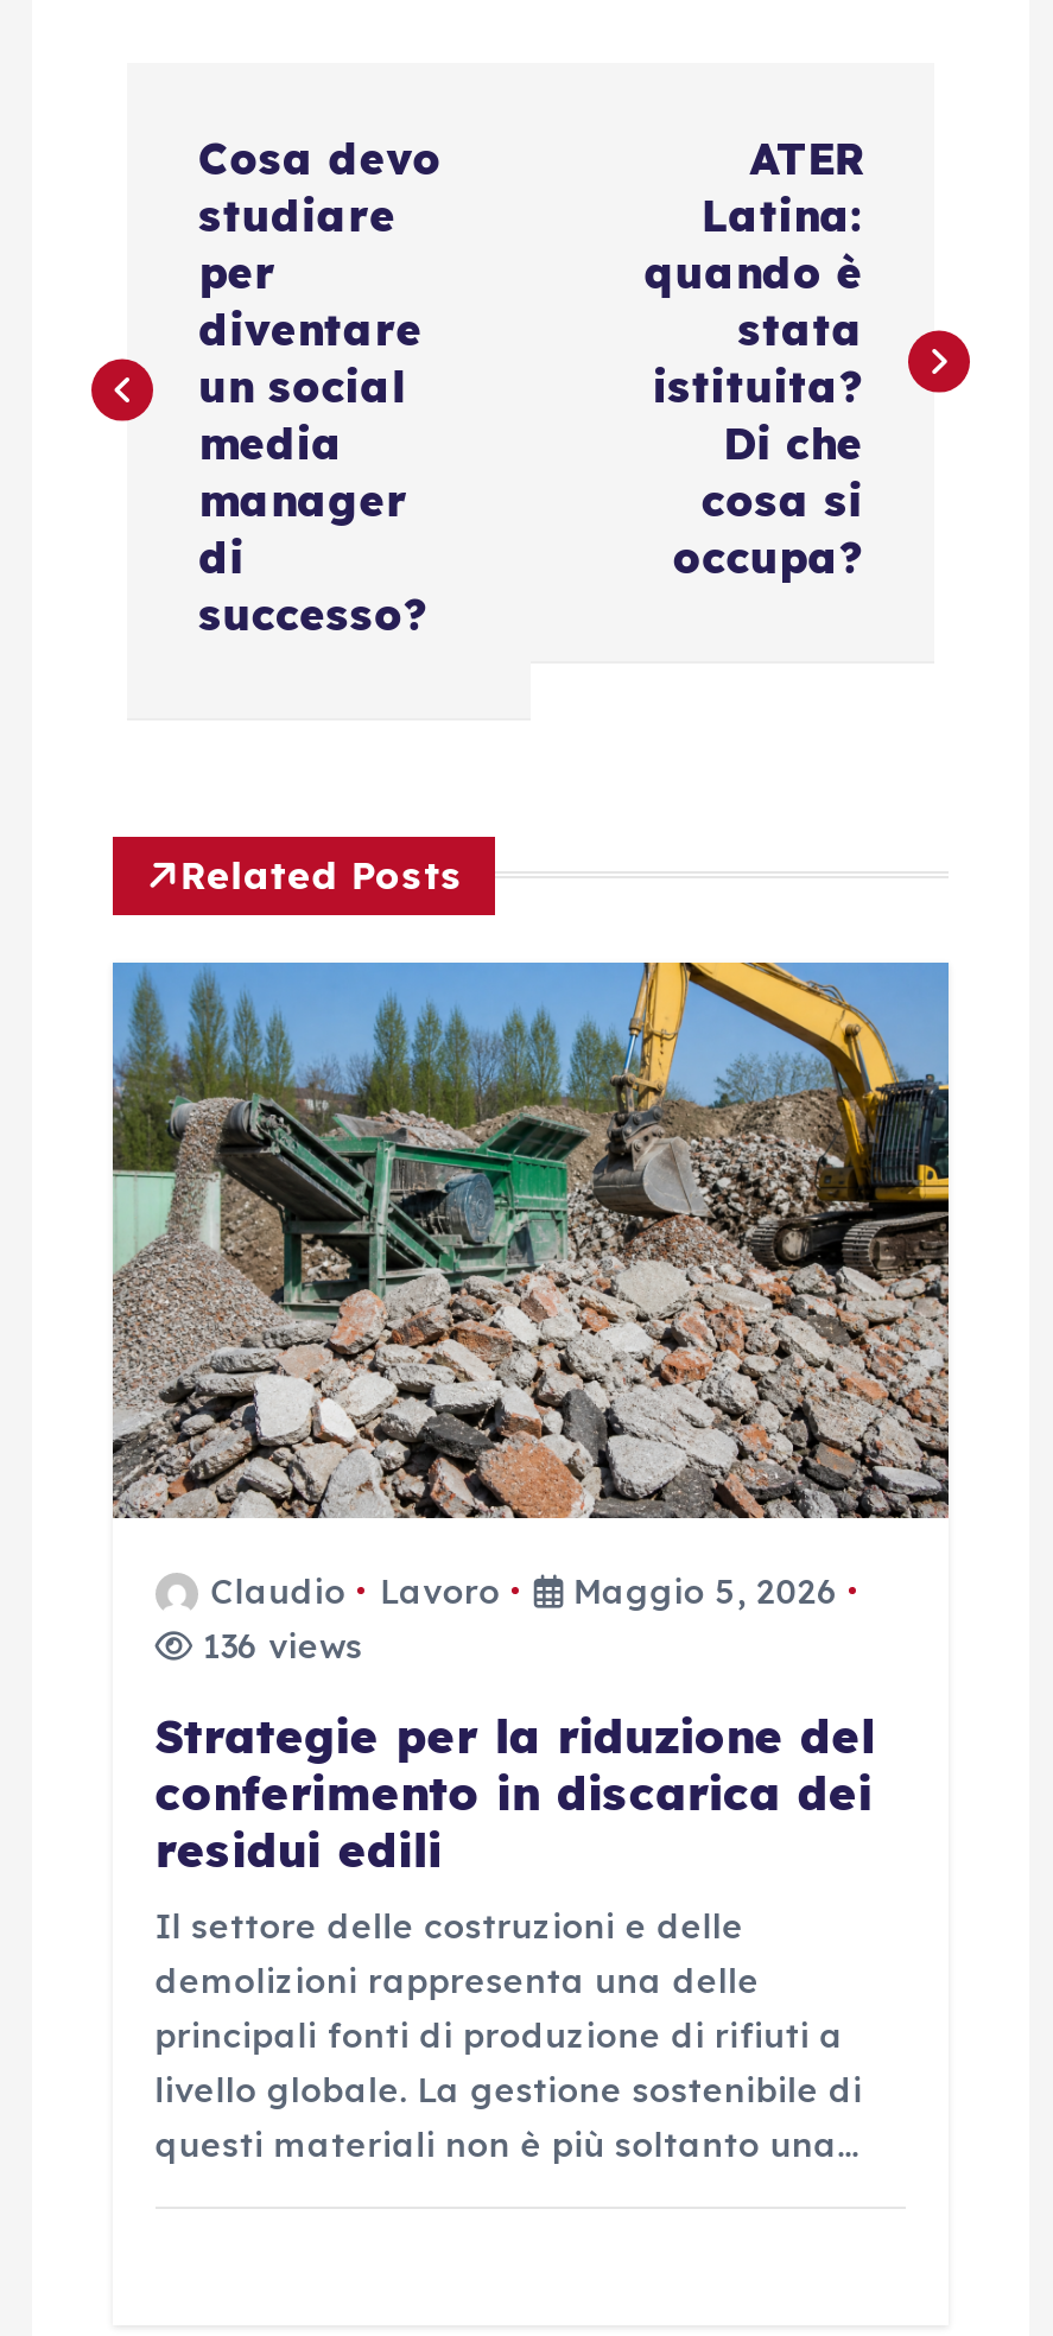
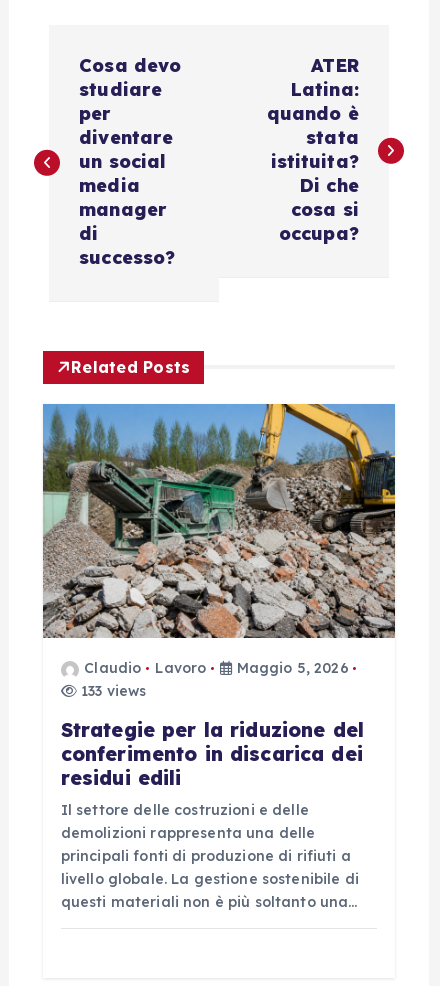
- 136 views
+ 133 views
